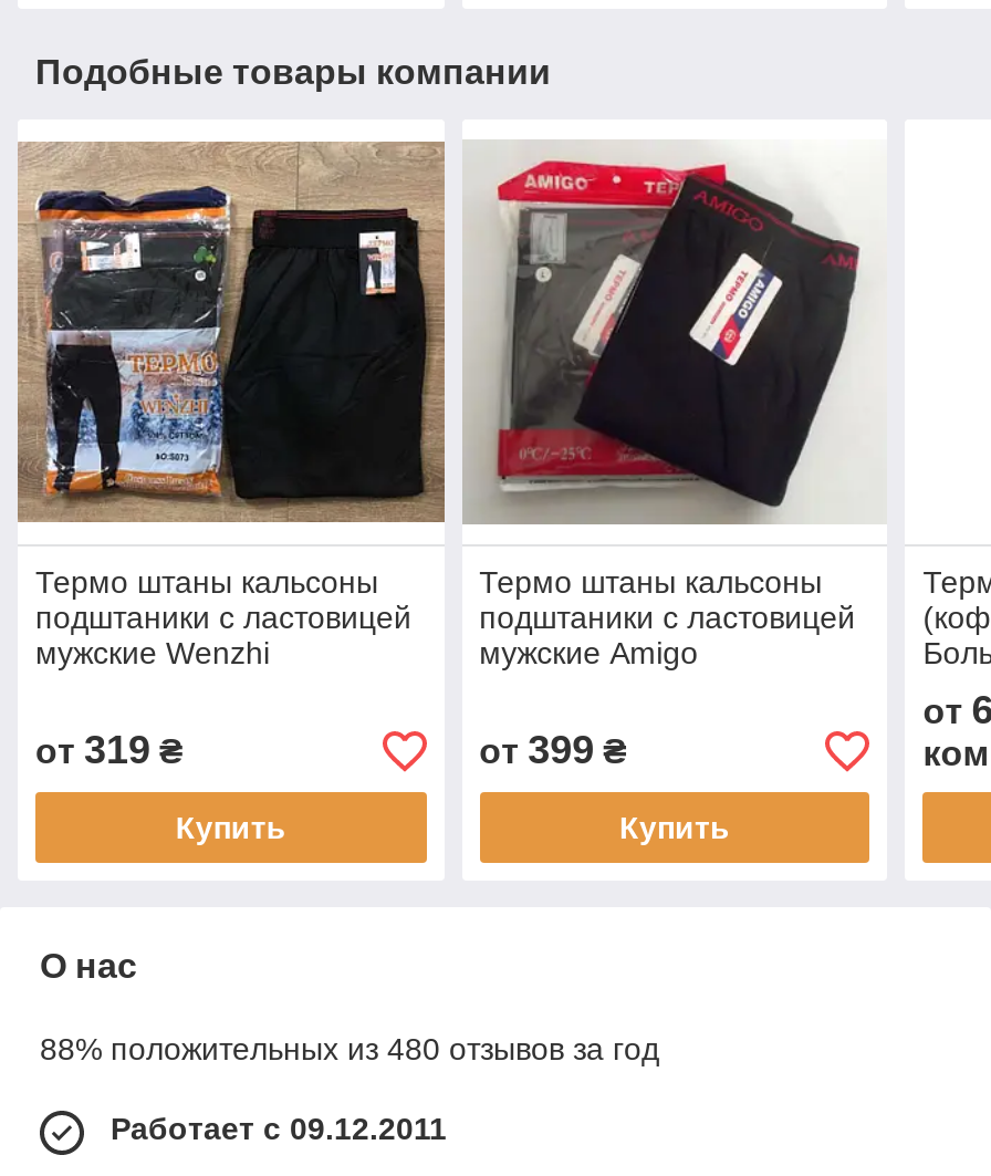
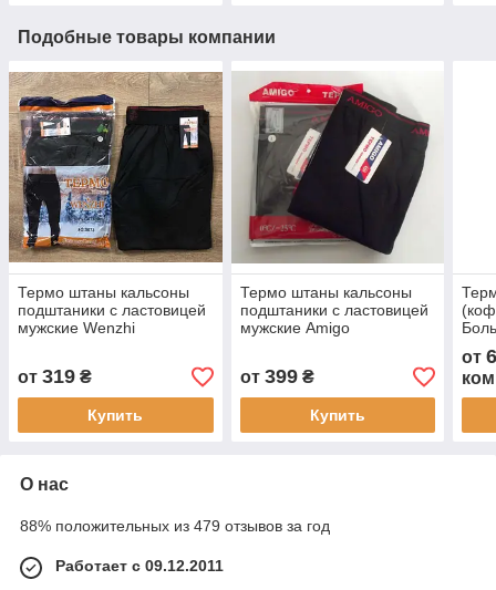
- 88% положительных из 480 отзывов за год
+ 88% положительных из 479 отзывов за год
